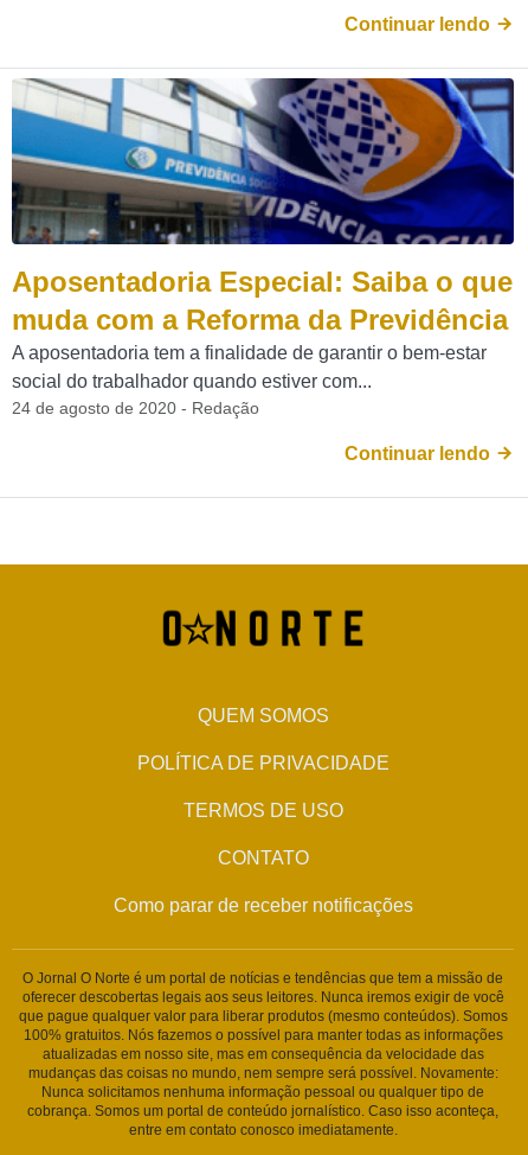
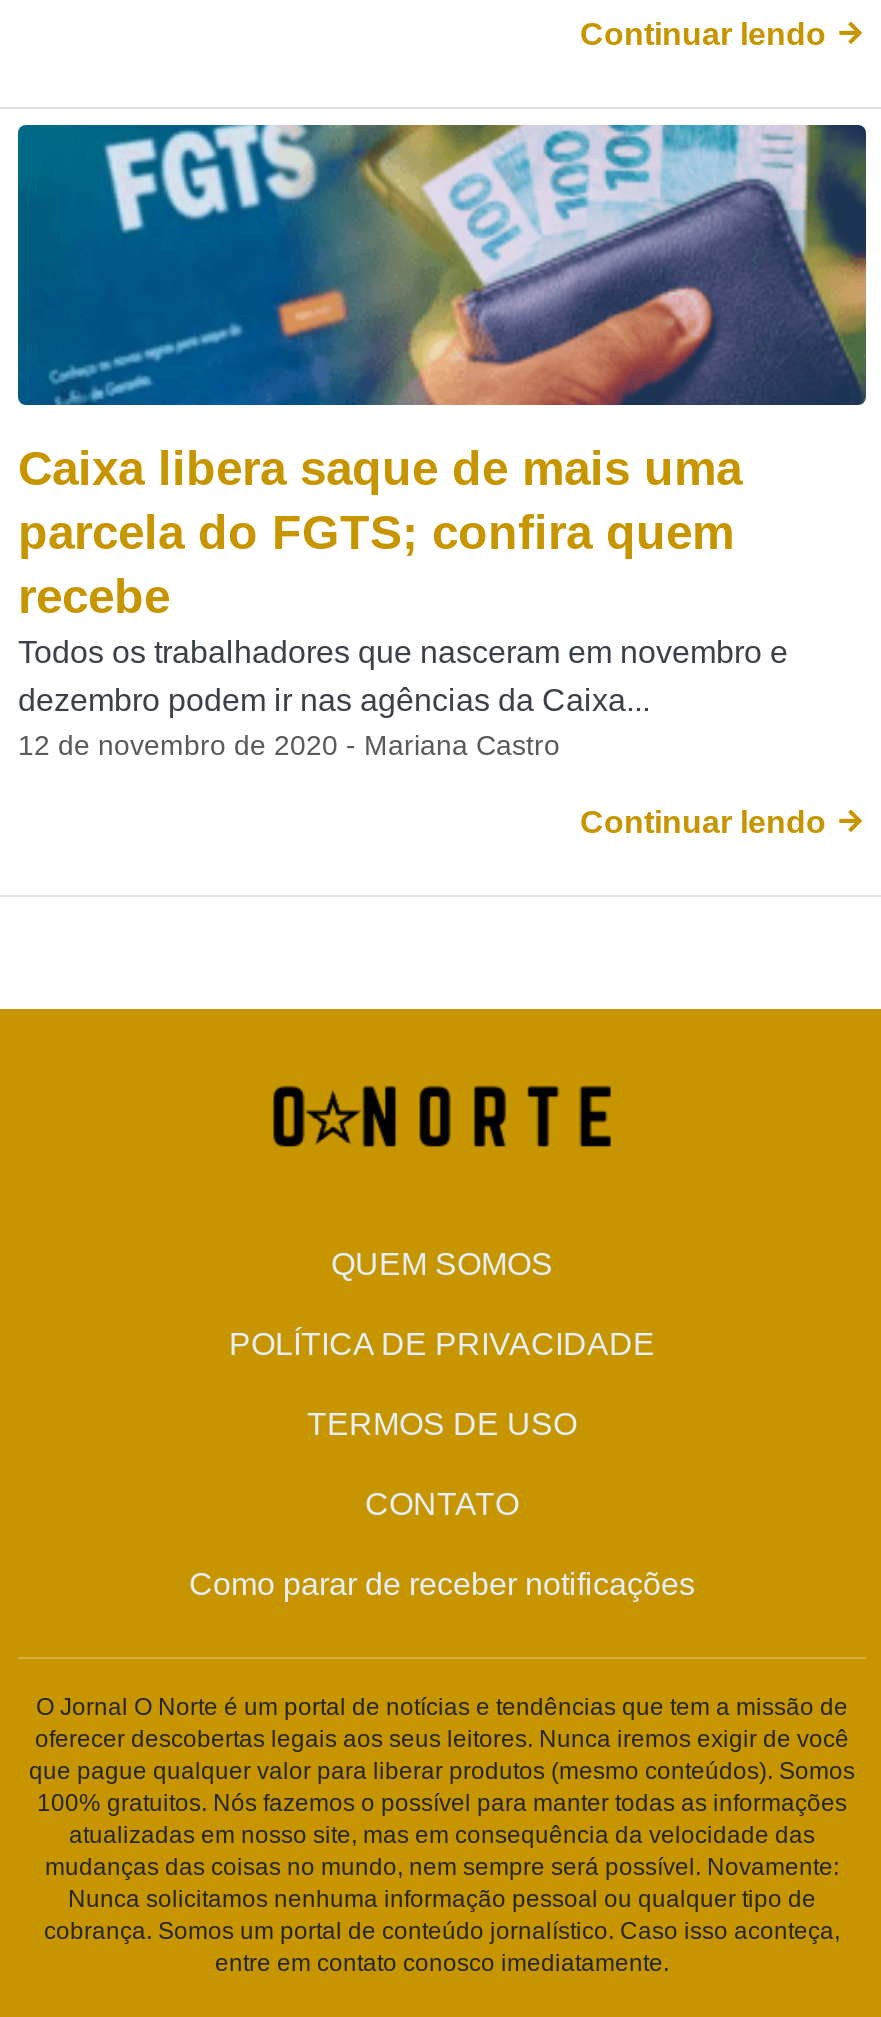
- [image]
- Aposentadoria Especial: Saiba o que
- muda com a Reforma da Previdência
- A aposentadoria tem a finalidade de garantir o bem-estar
- social do trabalhador quando estiver com...
- 24 de agosto de 2020 - Redação
+ [image]
+ Caixa libera saque de mais uma
+ parcela do FGTS; confira quem
+ recebe
+ Todos os trabalhadores que nasceram em novembro e
+ dezembro podem ir nas agências da Caixa...
+ 12 de novembro de 2020 - Mariana Castro
